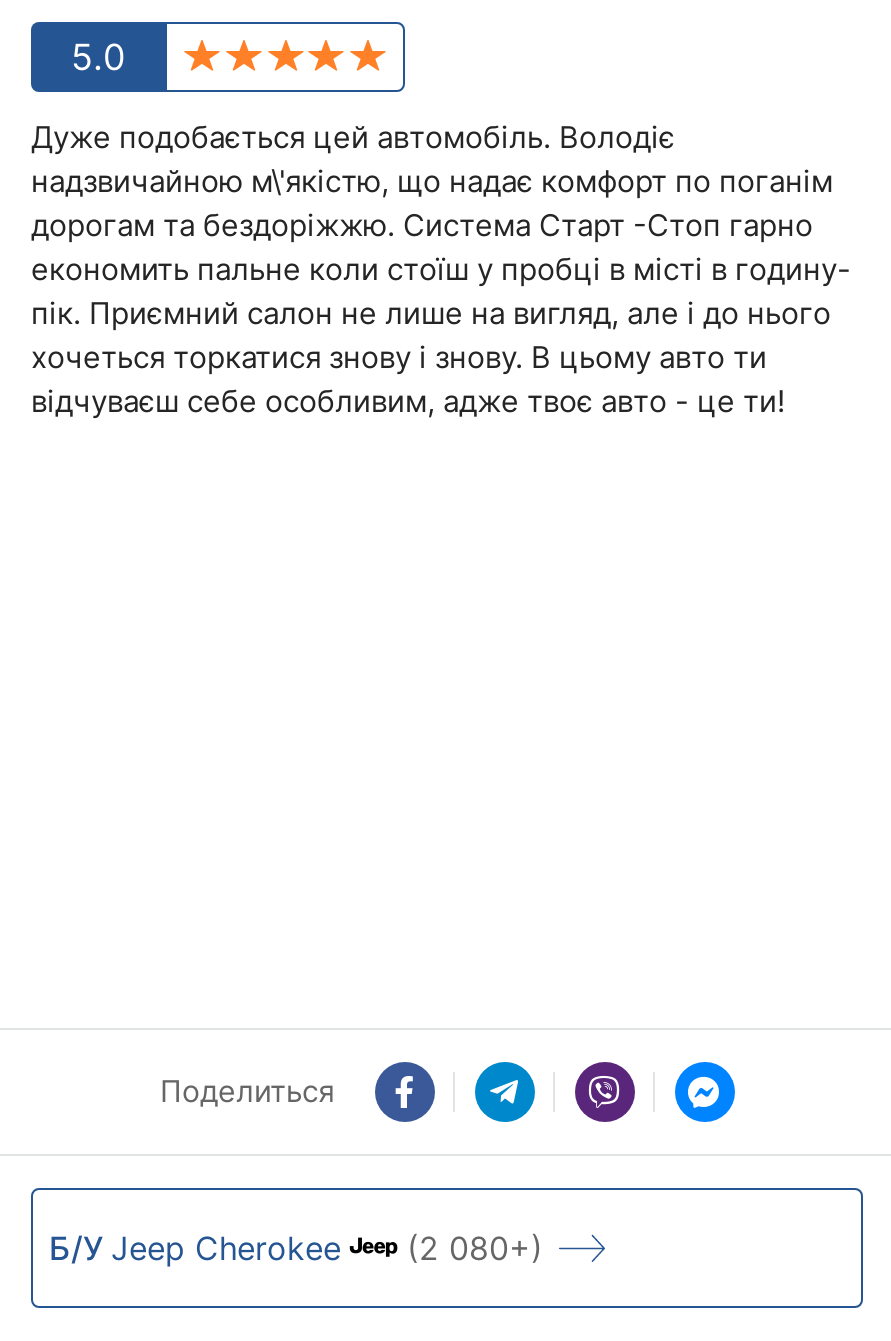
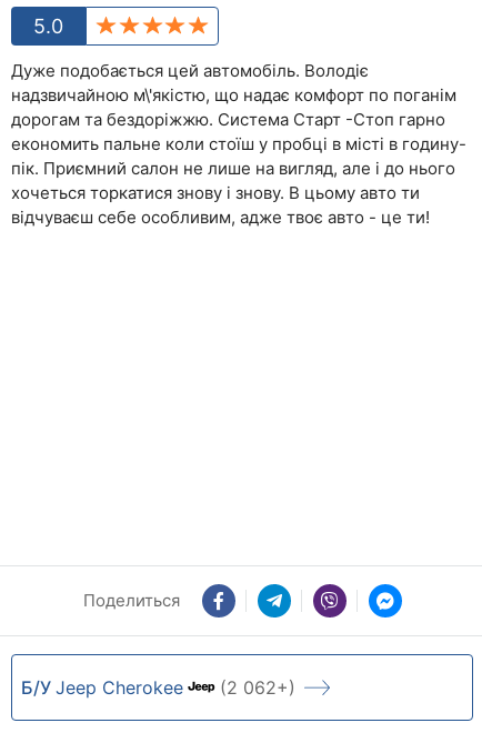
- (2 080+)
+ (2 062+)
